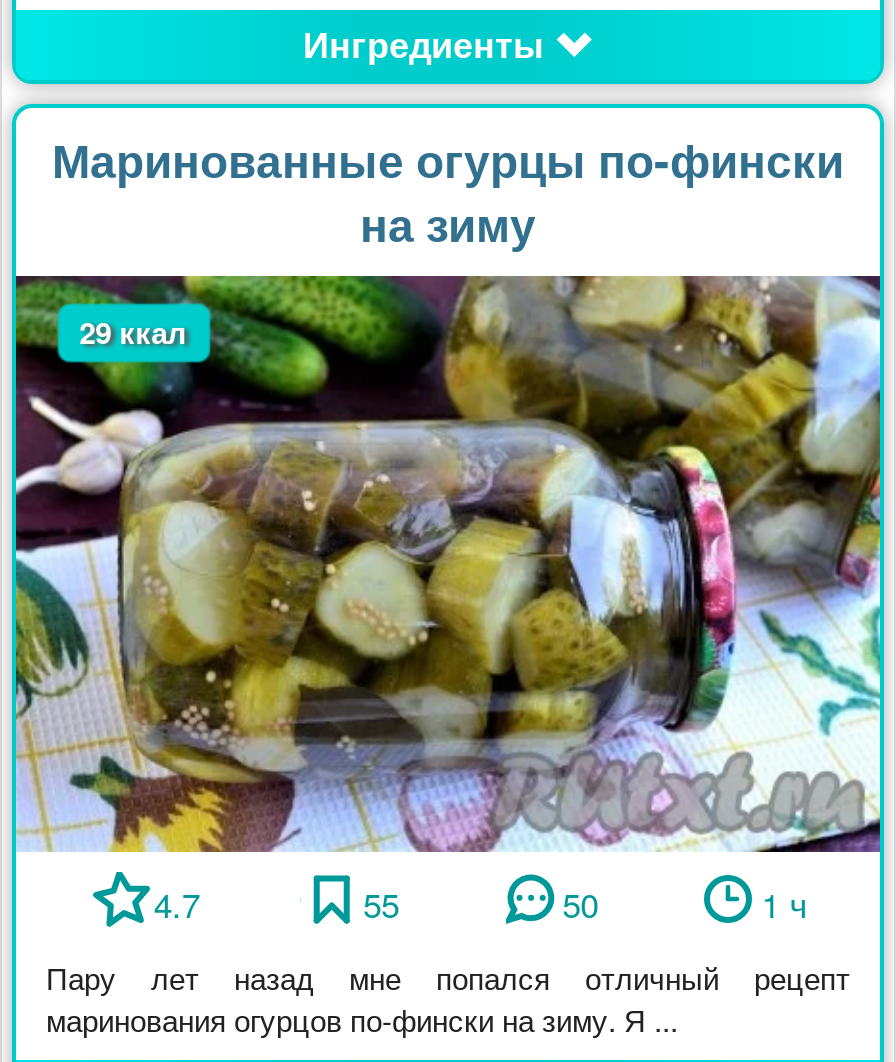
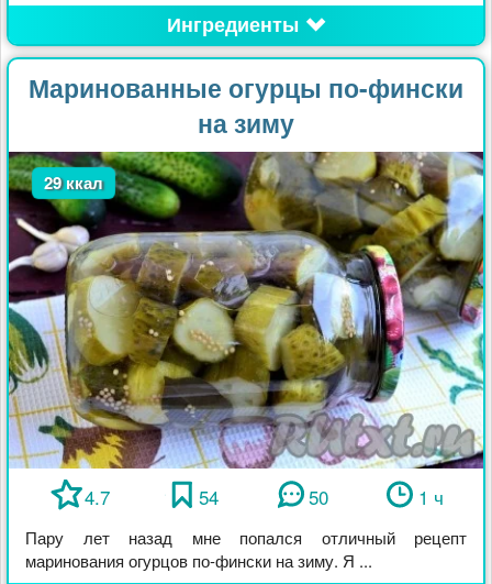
- 55
+ 54
